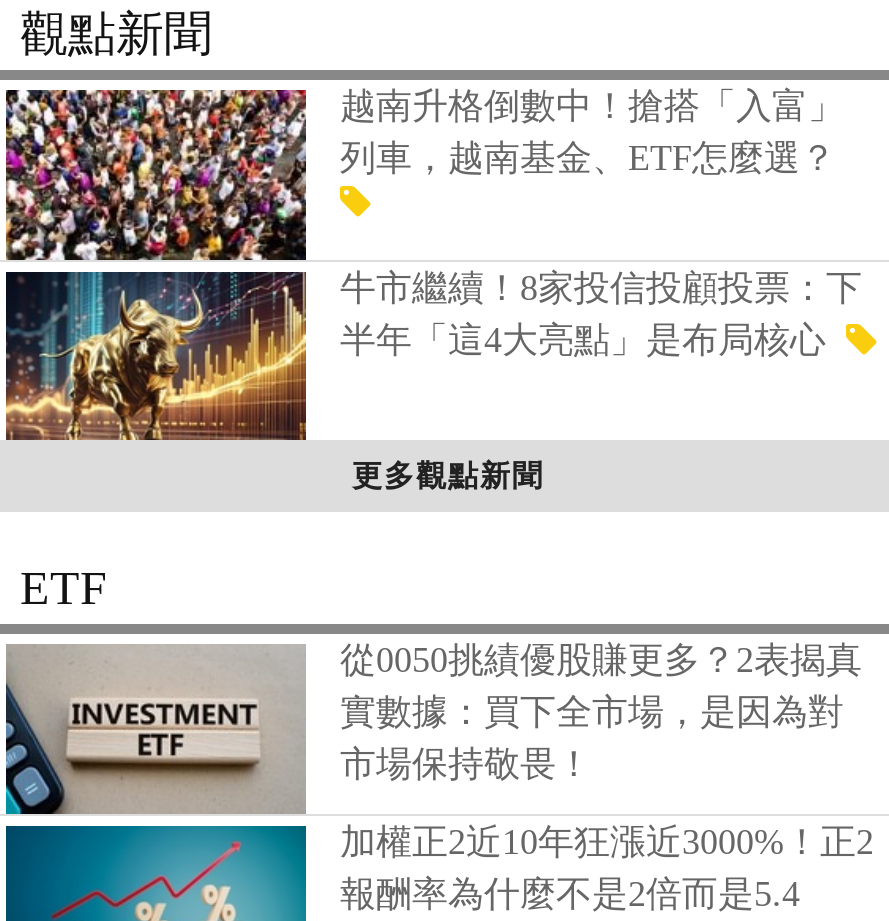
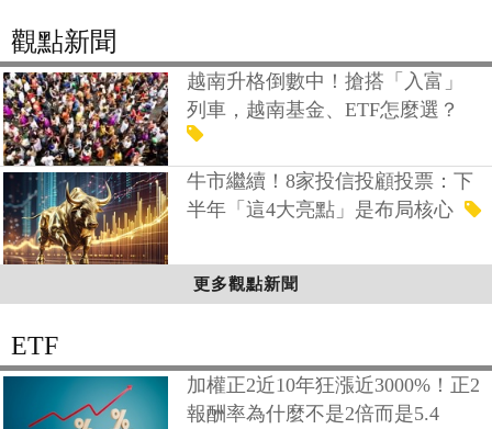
- [image]
- 從0050挑績優股賺更多？2表揭真
- 實數據：買下全市場，是因為對
- 市場保持敬畏！
